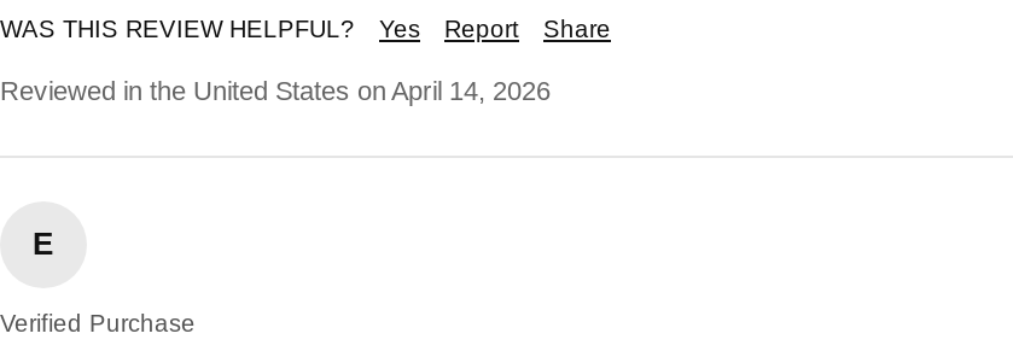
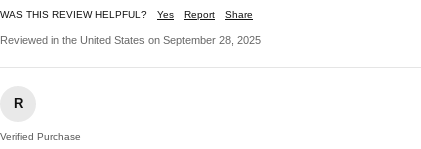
- Reviewed in the United States on April 14, 2026
+ Reviewed in the United States on September 28, 2025

- E
+ R
